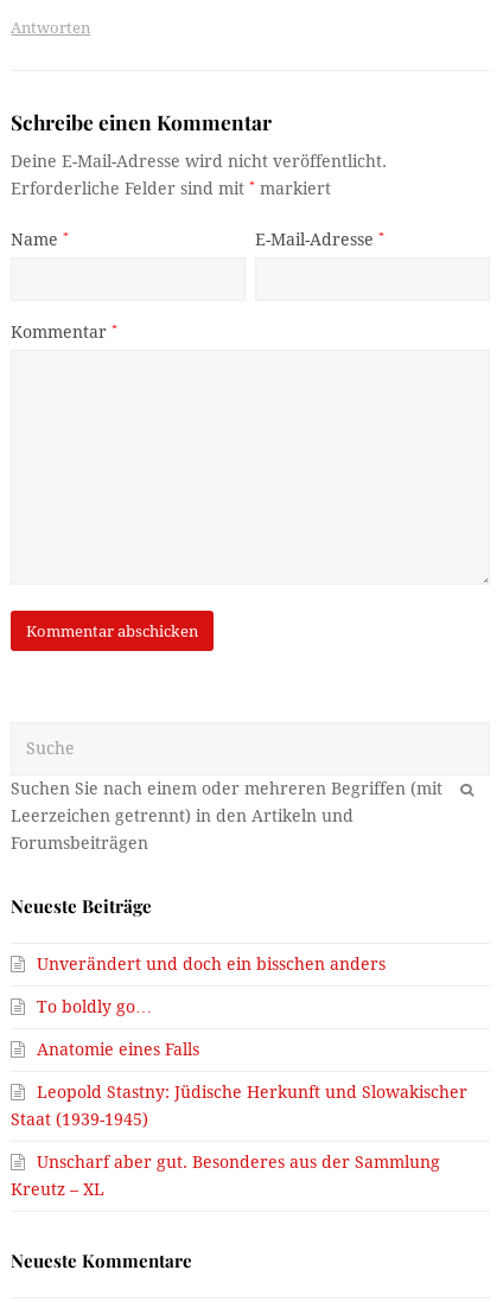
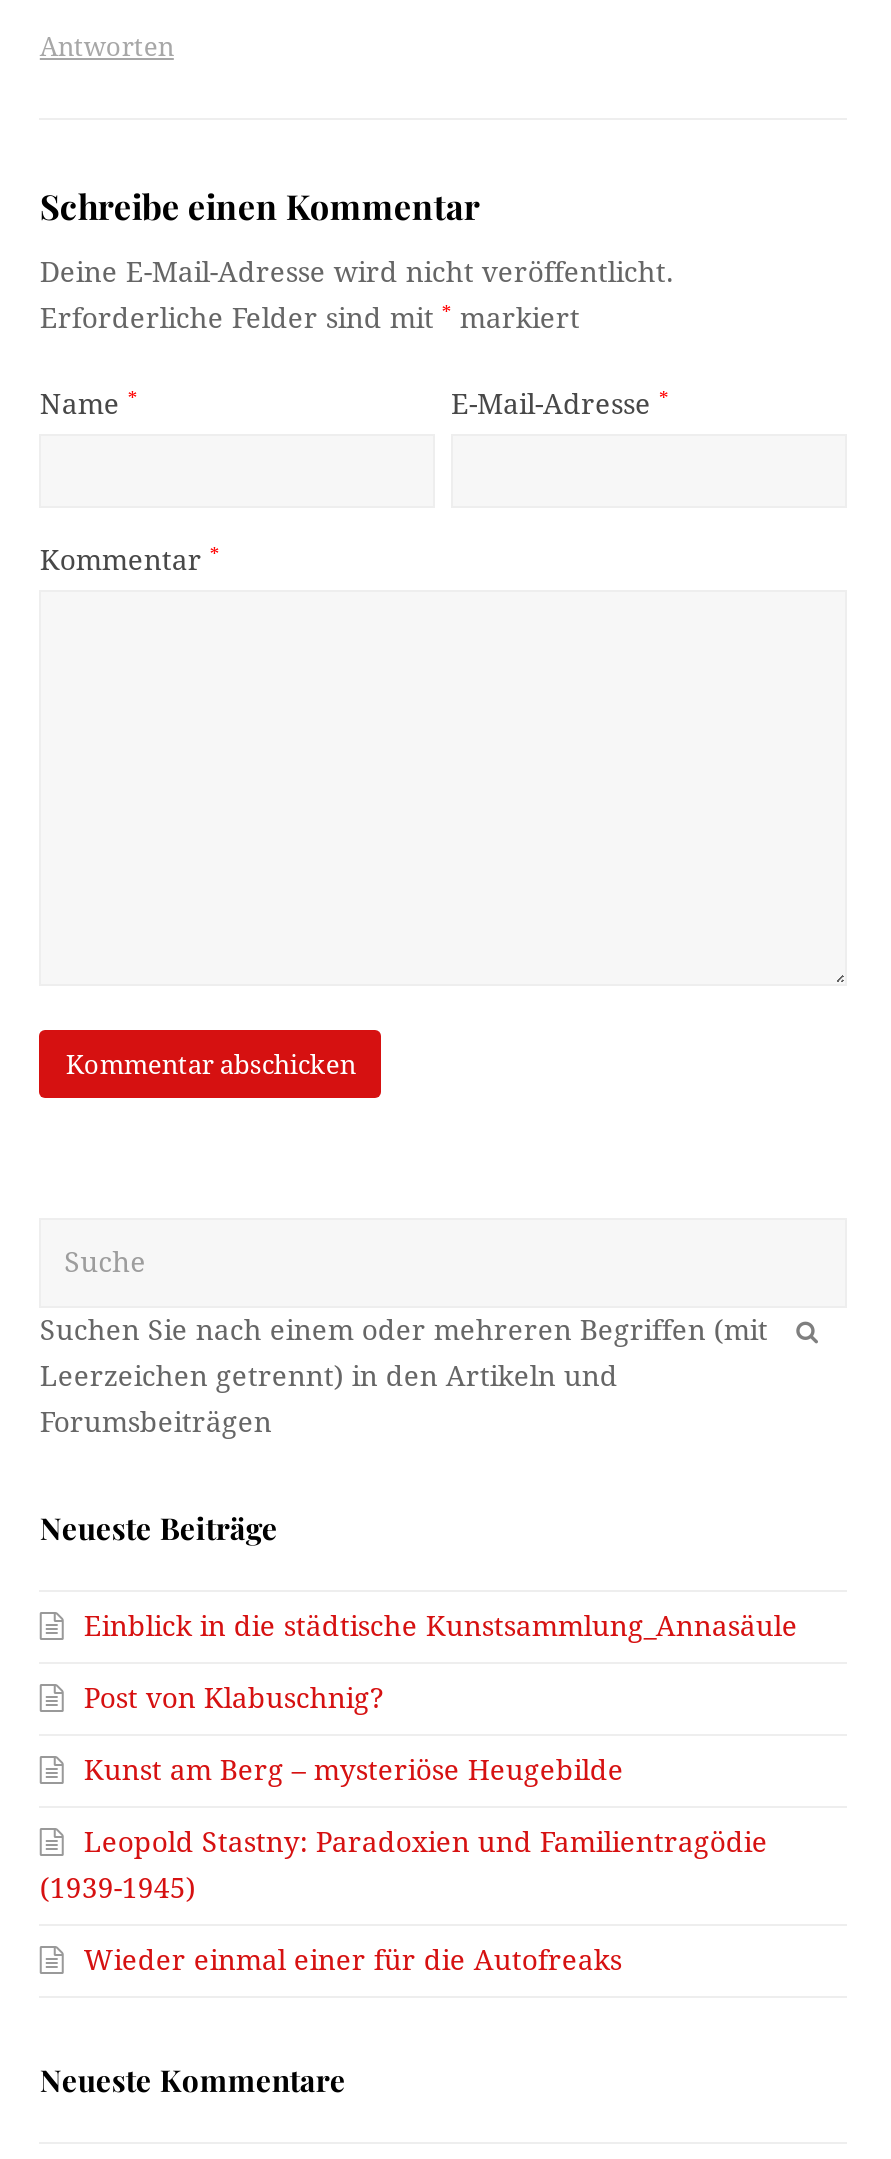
- Unverändert und doch ein bisschen anders
+ Einblick in die städtische Kunstsammlung_Annasäule

- To boldly go…
+ Post von Klabuschnig?

- Anatomie eines Falls
+ Kunst am Berg – mysteriöse Heugebilde

- Leopold Stastny: Jüdische Herkunft und Slowakischer
- Staat (1939-1945)
+ Leopold Stastny: Paradoxien und Familientragödie
+ (1939-1945)

- Unscharf aber gut. Besonderes aus der Sammlung
- Kreutz – XL
+ Wieder einmal einer für die Autofreaks
